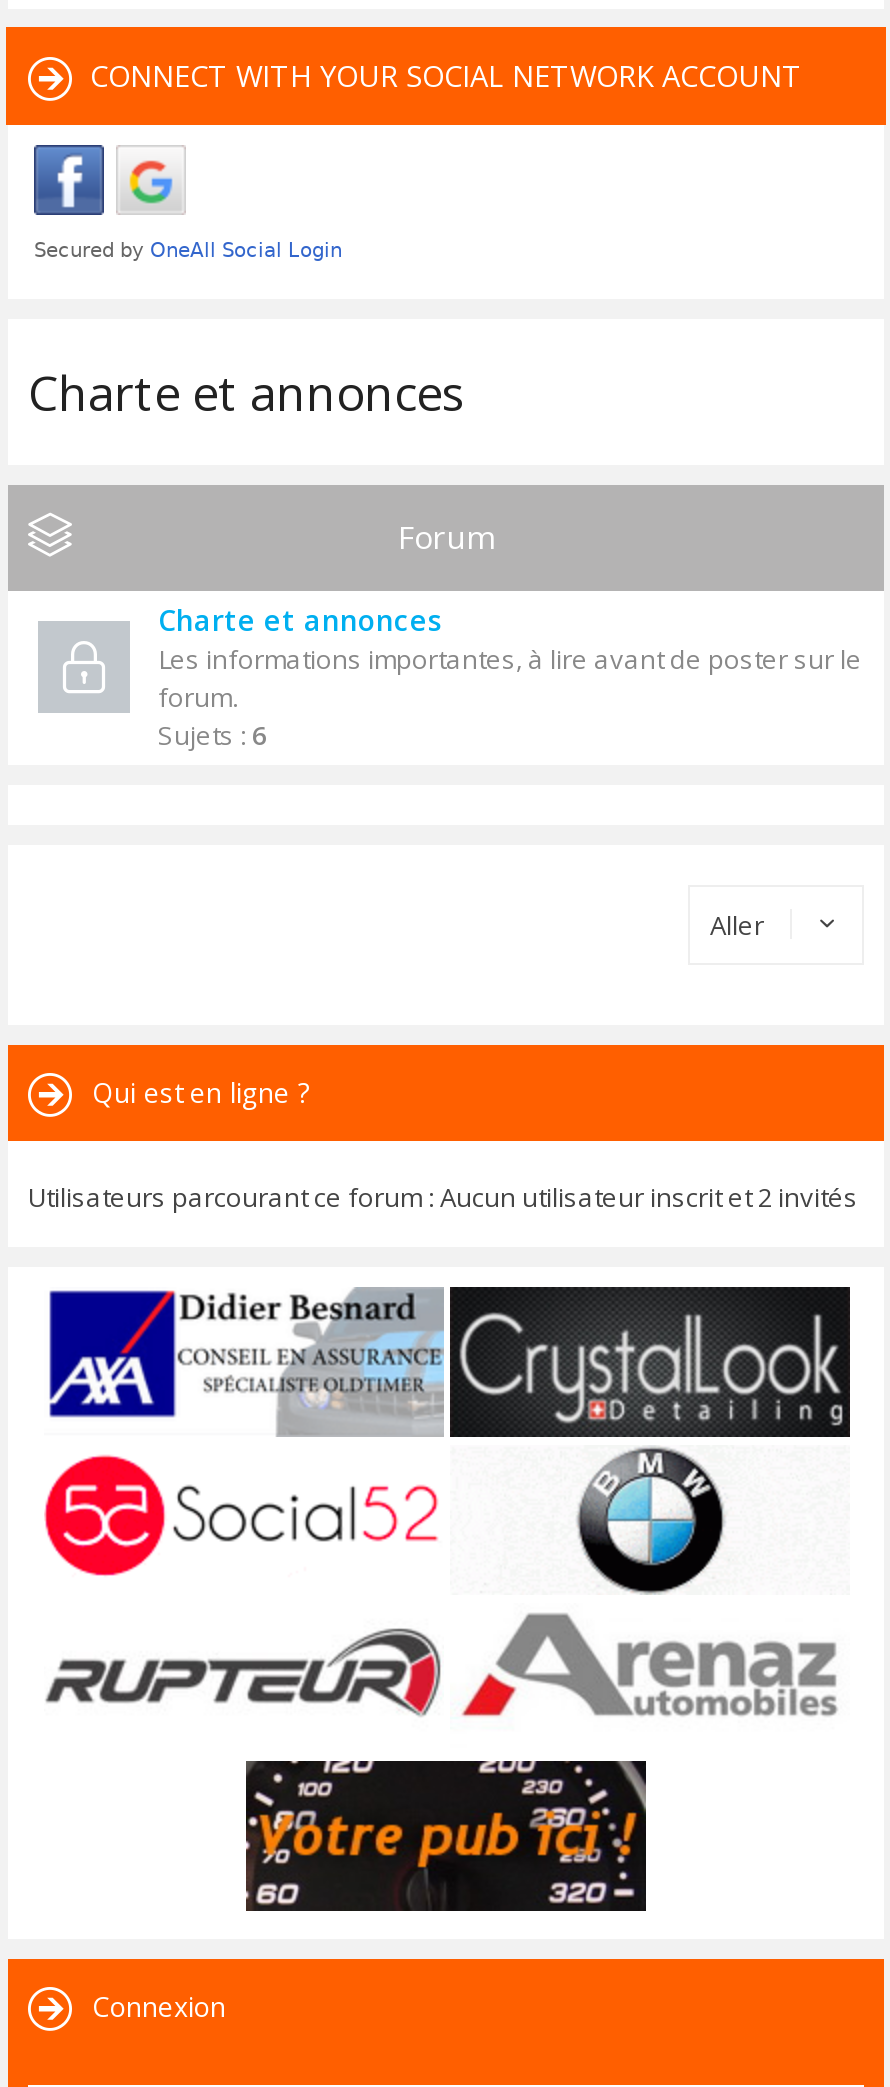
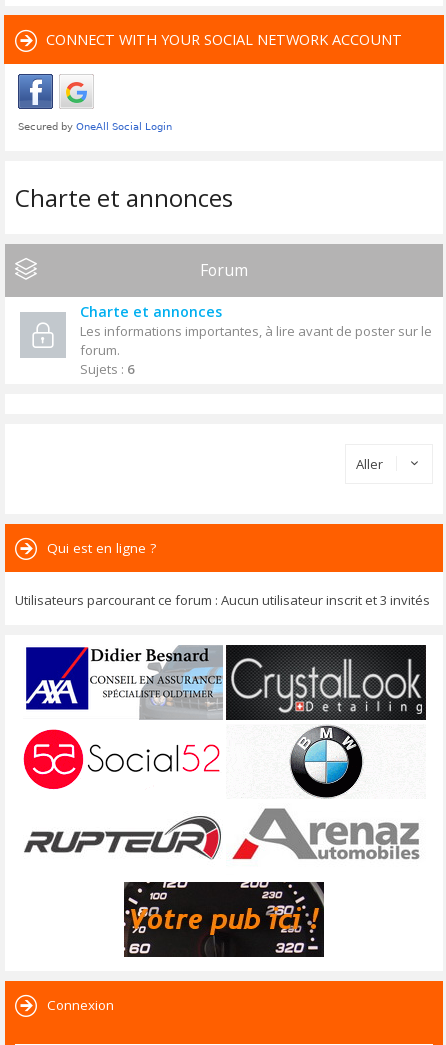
- Utilisateurs parcourant ce forum : Aucun utilisateur inscrit et 2 invités
+ Utilisateurs parcourant ce forum : Aucun utilisateur inscrit et 3 invités
